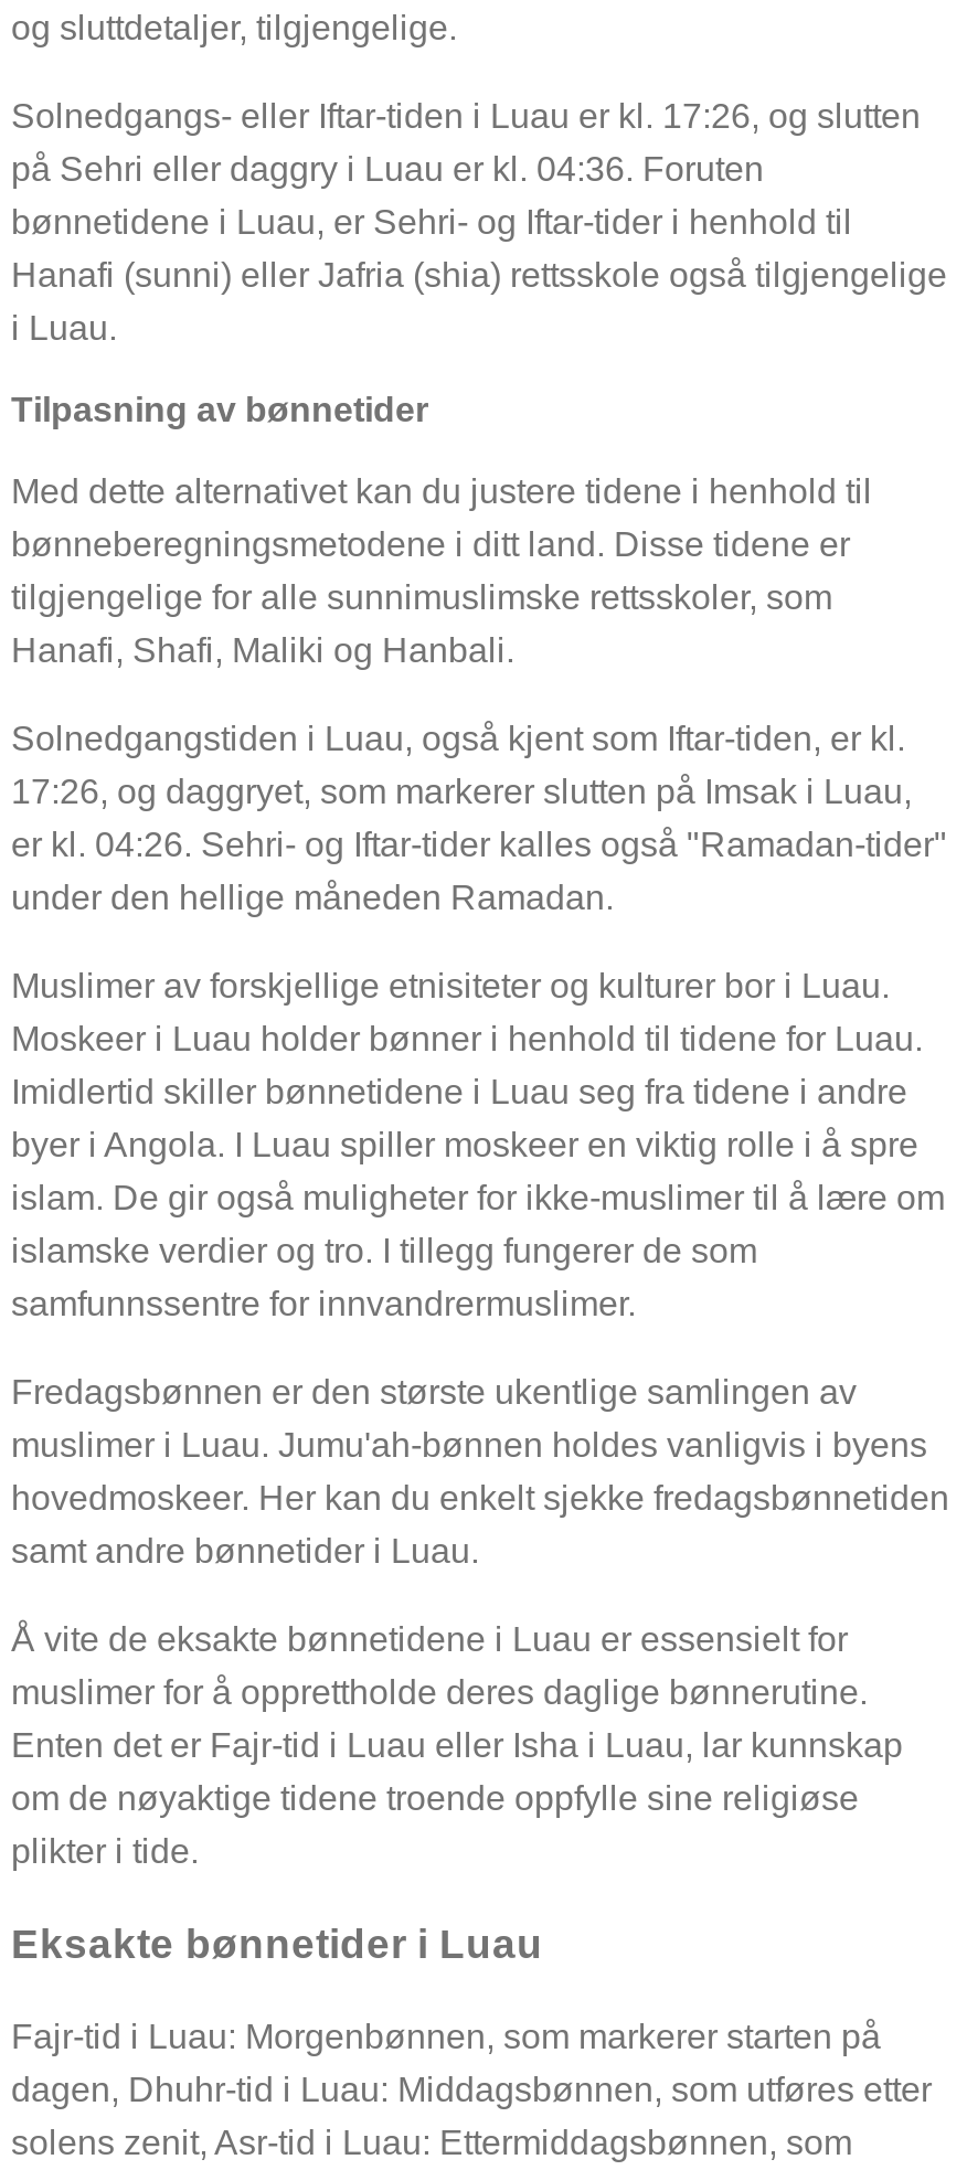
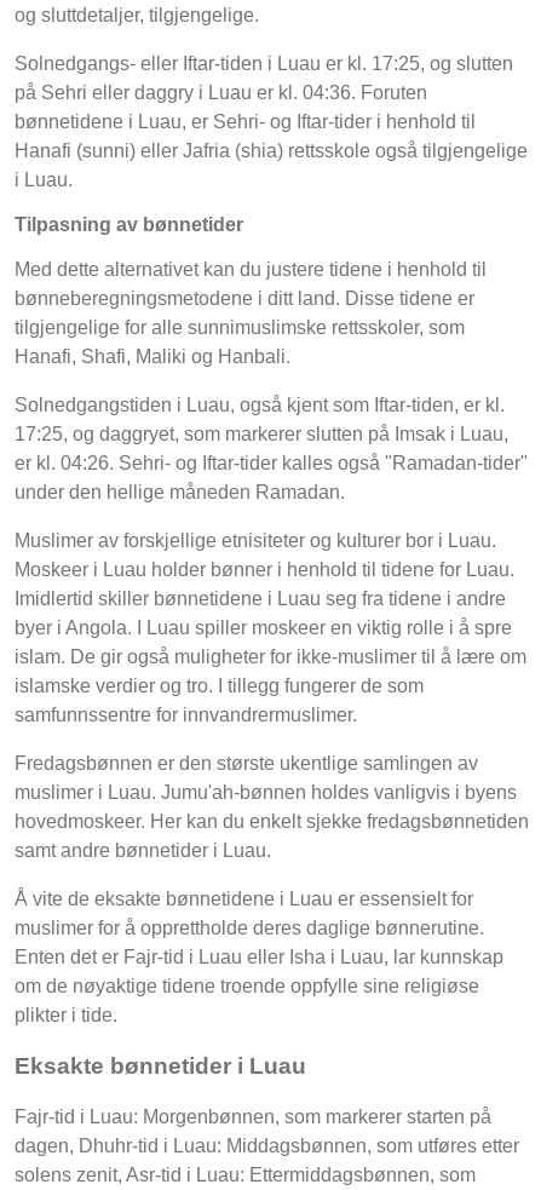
- Solnedgangs- eller Iftar-tiden i Luau er kl. 17:26, og slutten
+ Solnedgangs- eller Iftar-tiden i Luau er kl. 17:25, og slutten

- 17:26, og daggryet, som markerer slutten på Imsak i Luau,
+ 17:25, og daggryet, som markerer slutten på Imsak i Luau,
